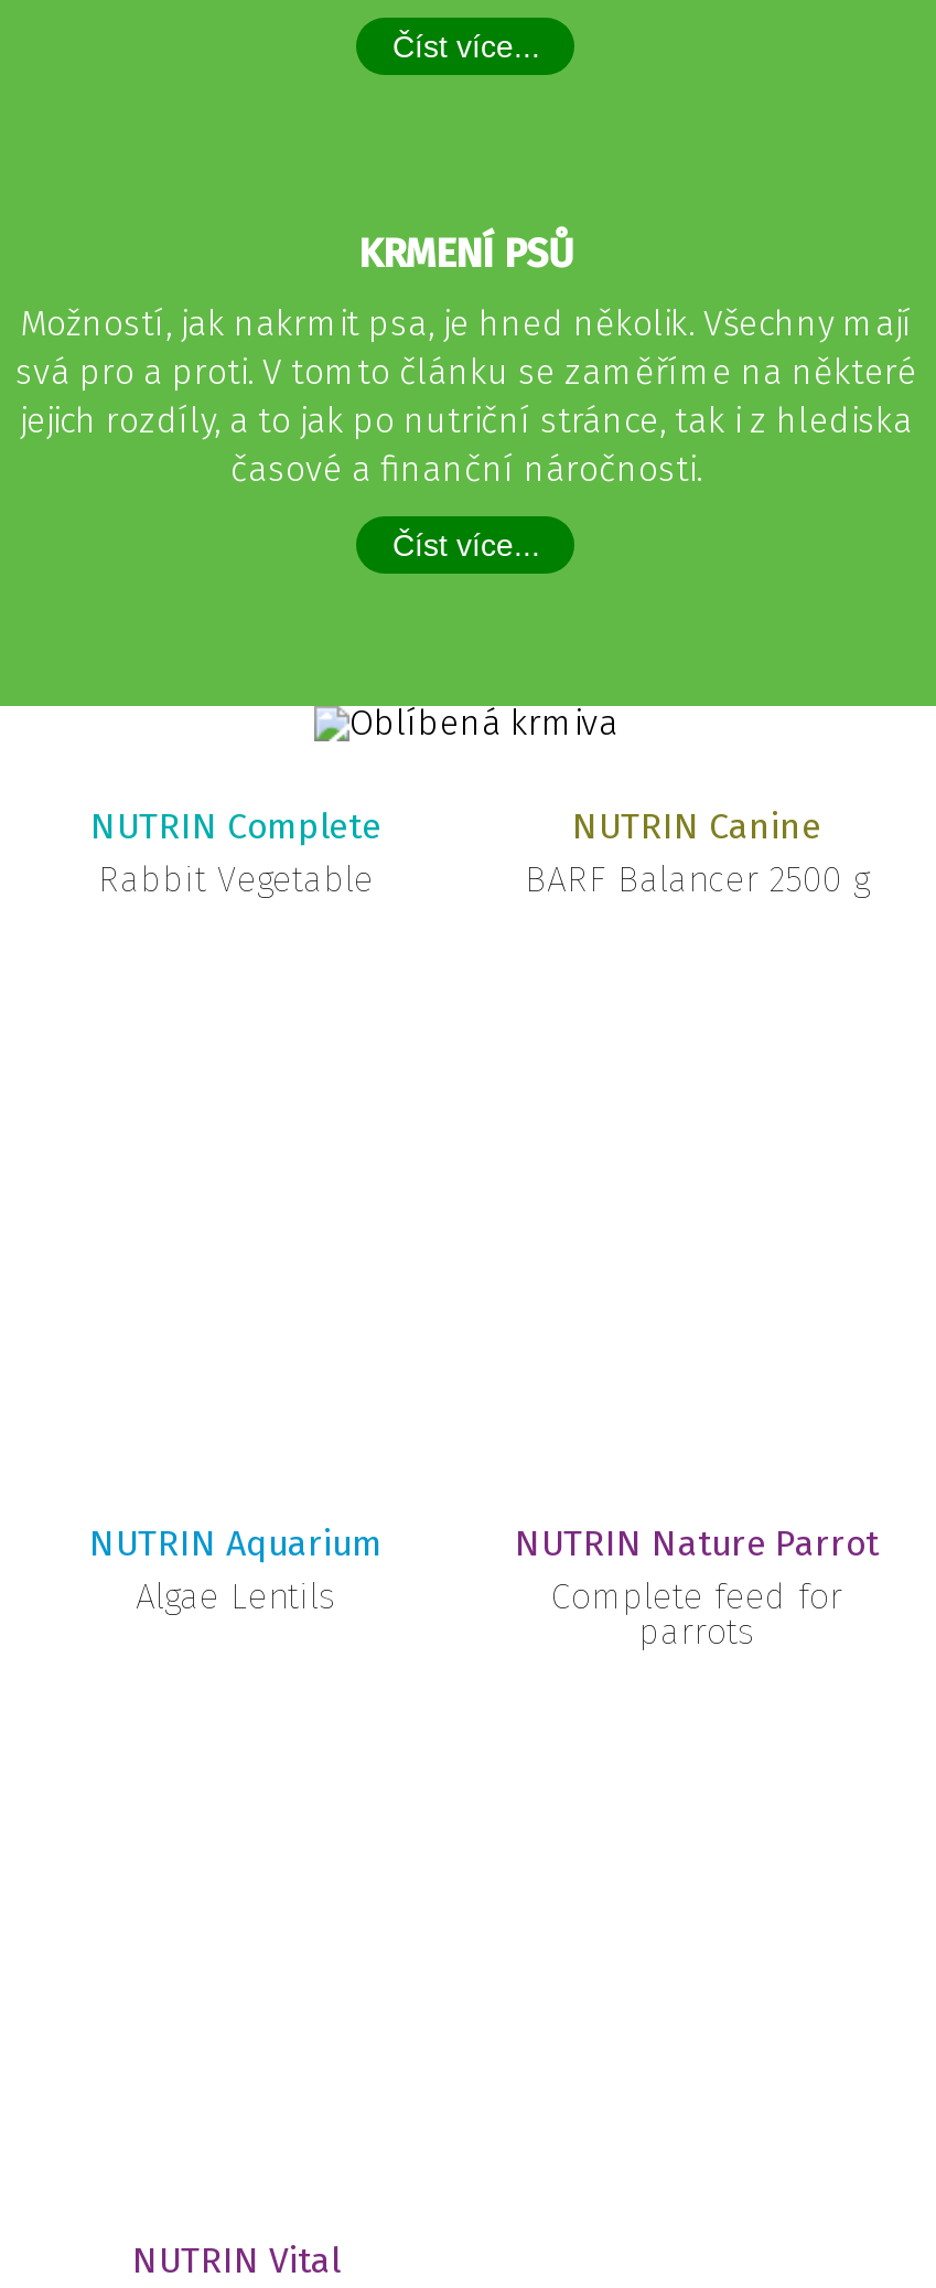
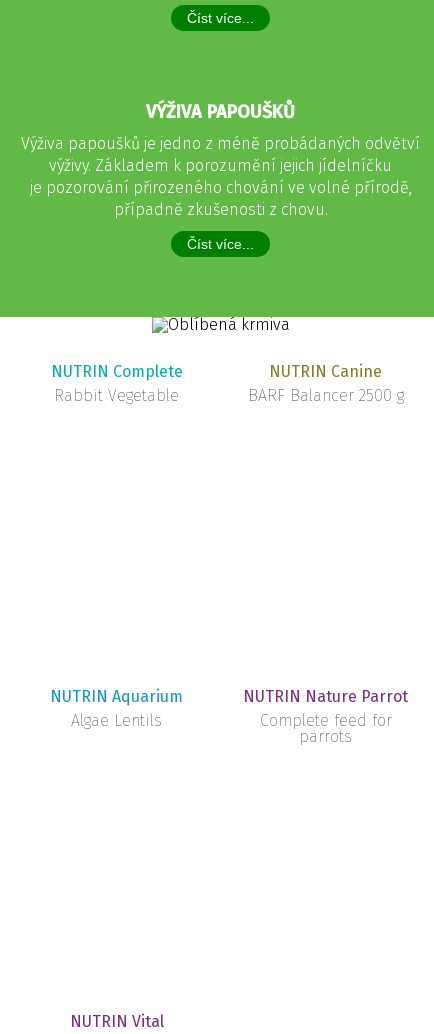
- KRMENÍ PSŮ
+ VÝŽIVA PAPOUŠKŮ

- Možností, jak nakrmit psa, je hned několik. Všechny mají
- svá pro a proti. V tomto článku se zaměříme na některé
- jejich rozdíly, a to jak po nutriční stránce, tak i z hlediska
- časové a finanční náročnosti.
+ Výživa papoušků je jedno z méně probádaných odvětví
+ výživy. Základem k porozumění jejich jídelníčku
+ je pozorování přirozeného chování ve volné přírodě,
+ případně zkušenosti z chovu.
